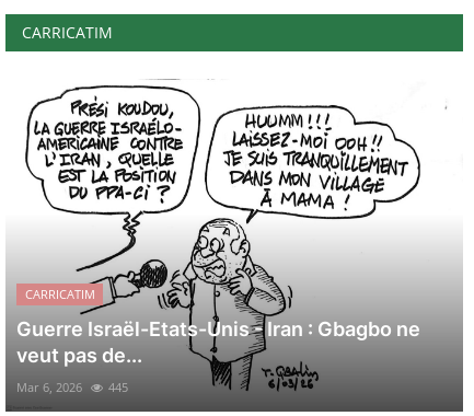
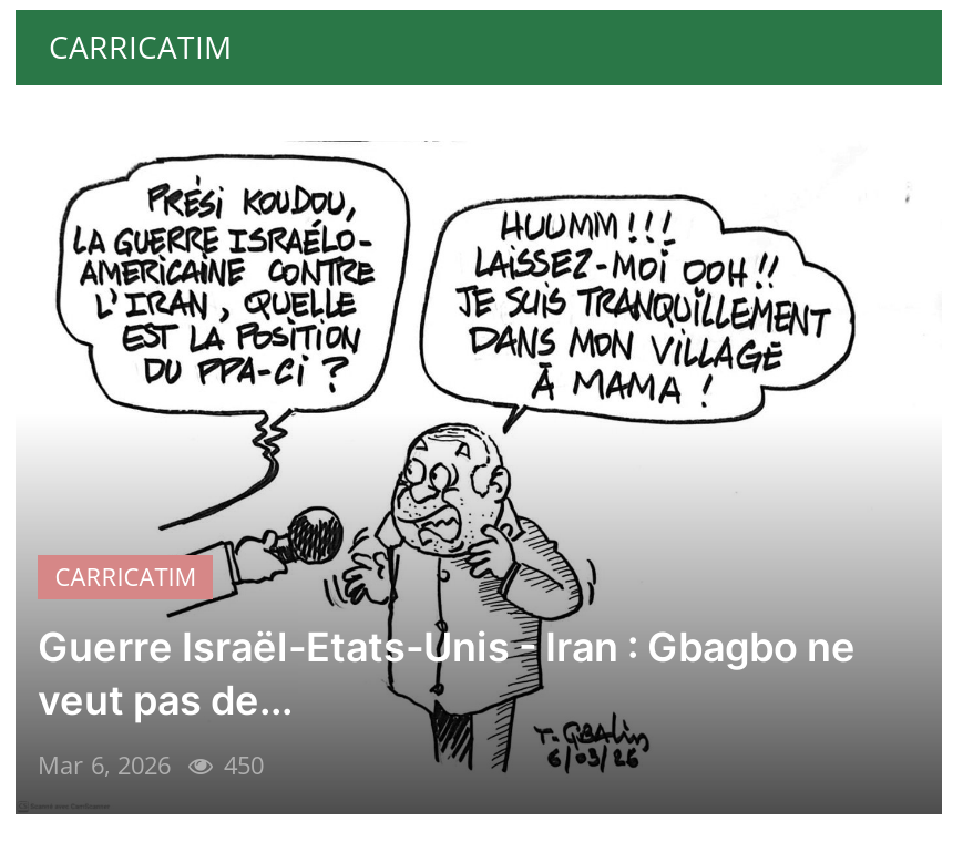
- Mar 6, 2026 445
+ Mar 6, 2026 450
